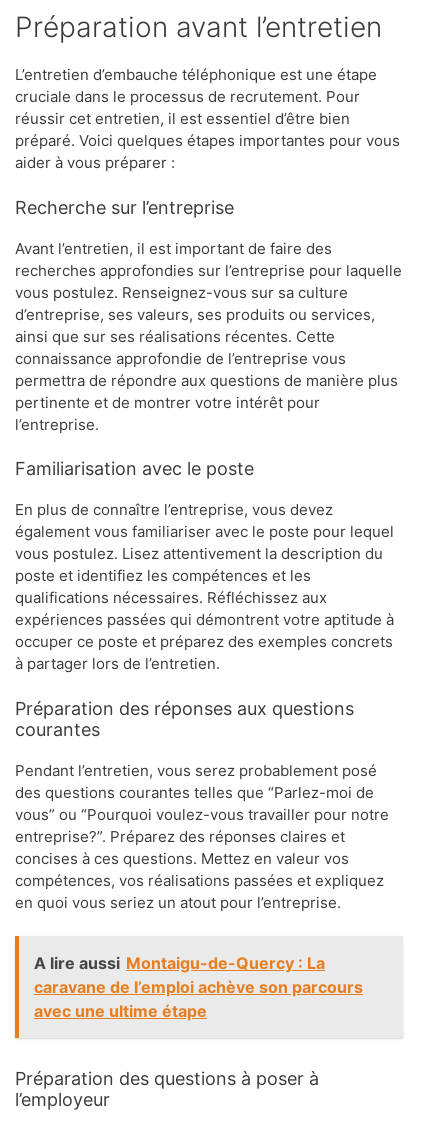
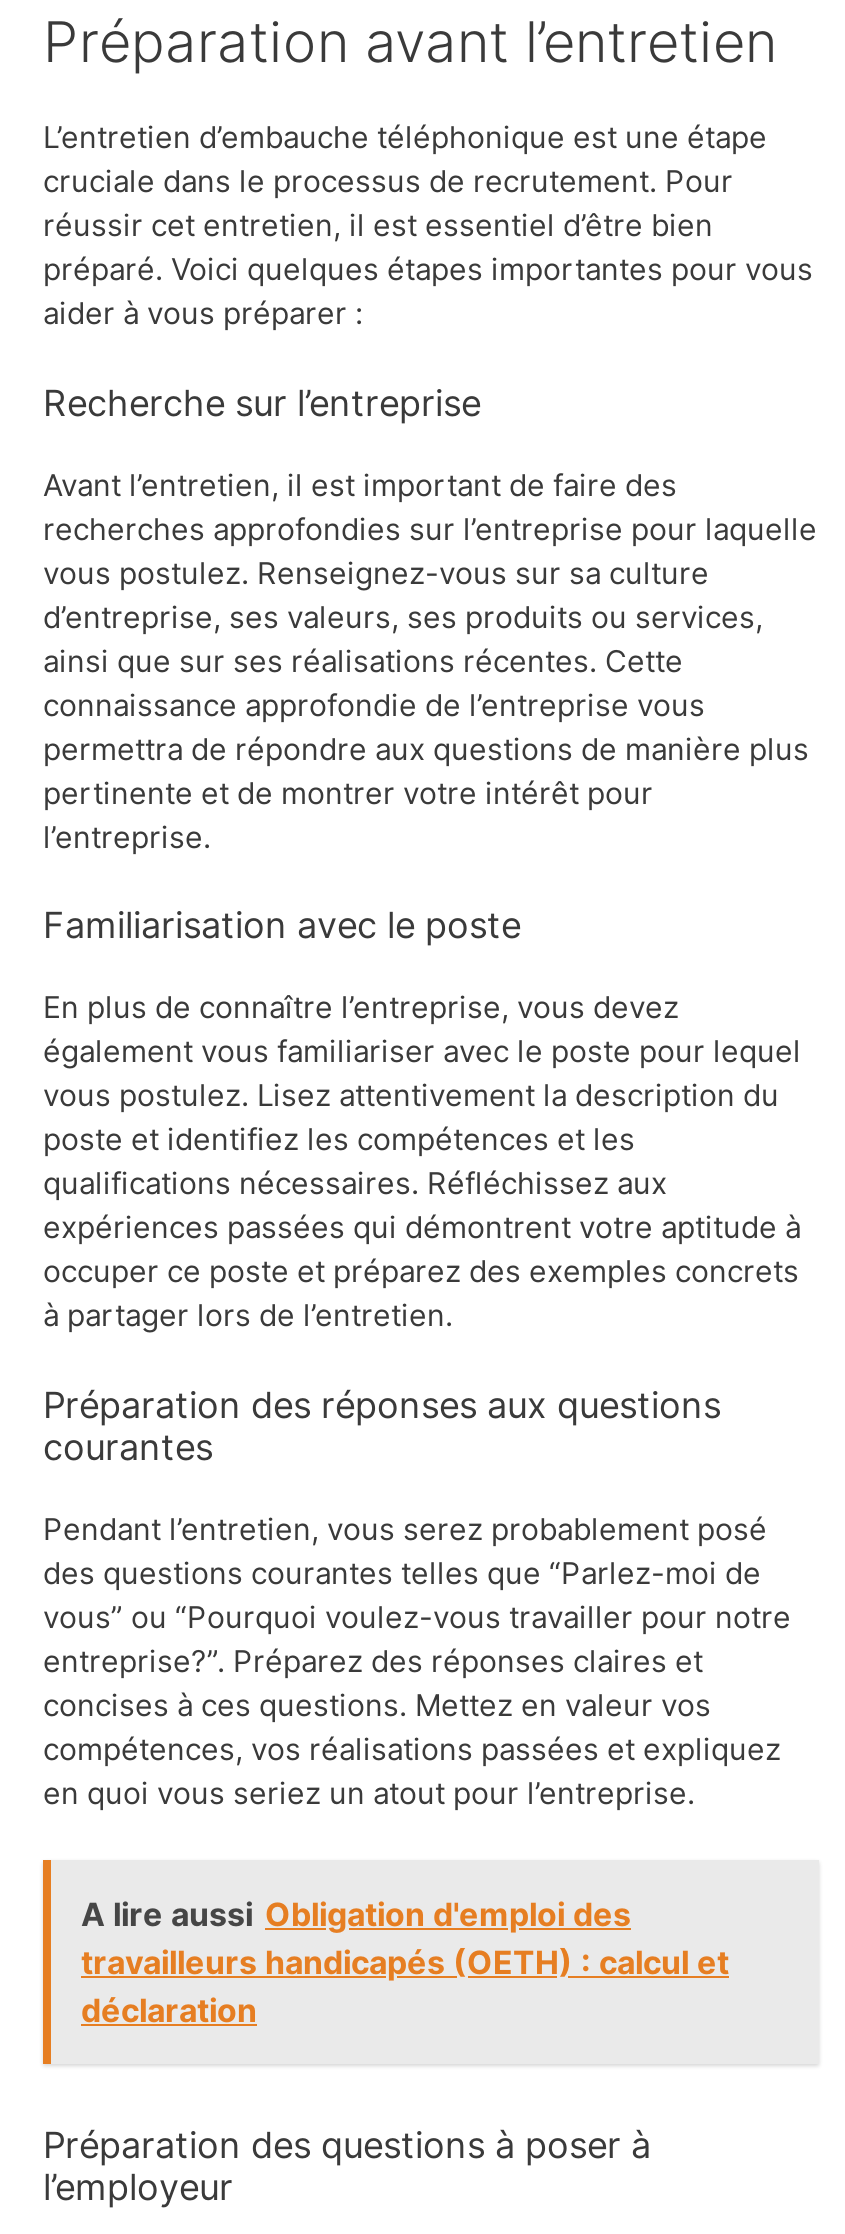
- A lire aussi Montaigu-de-Quercy : La
- caravane de l’emploi achève son parcours
- avec une ultime étape
+ A lire aussi Obligation d'emploi des
+ travailleurs handicapés (OETH) : calcul et
+ déclaration
